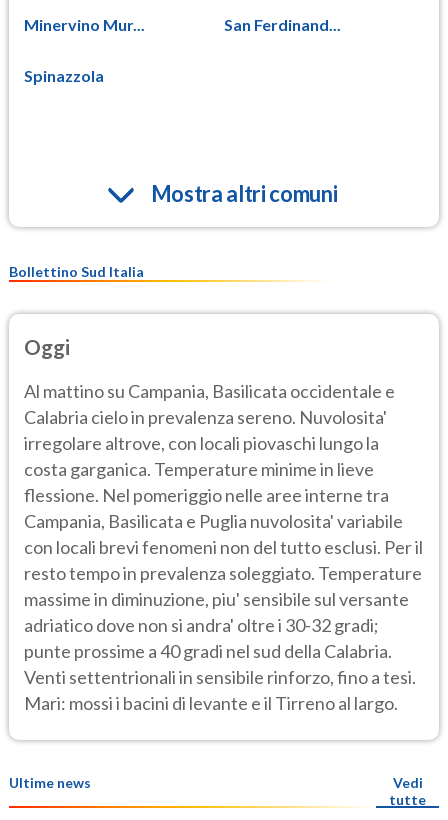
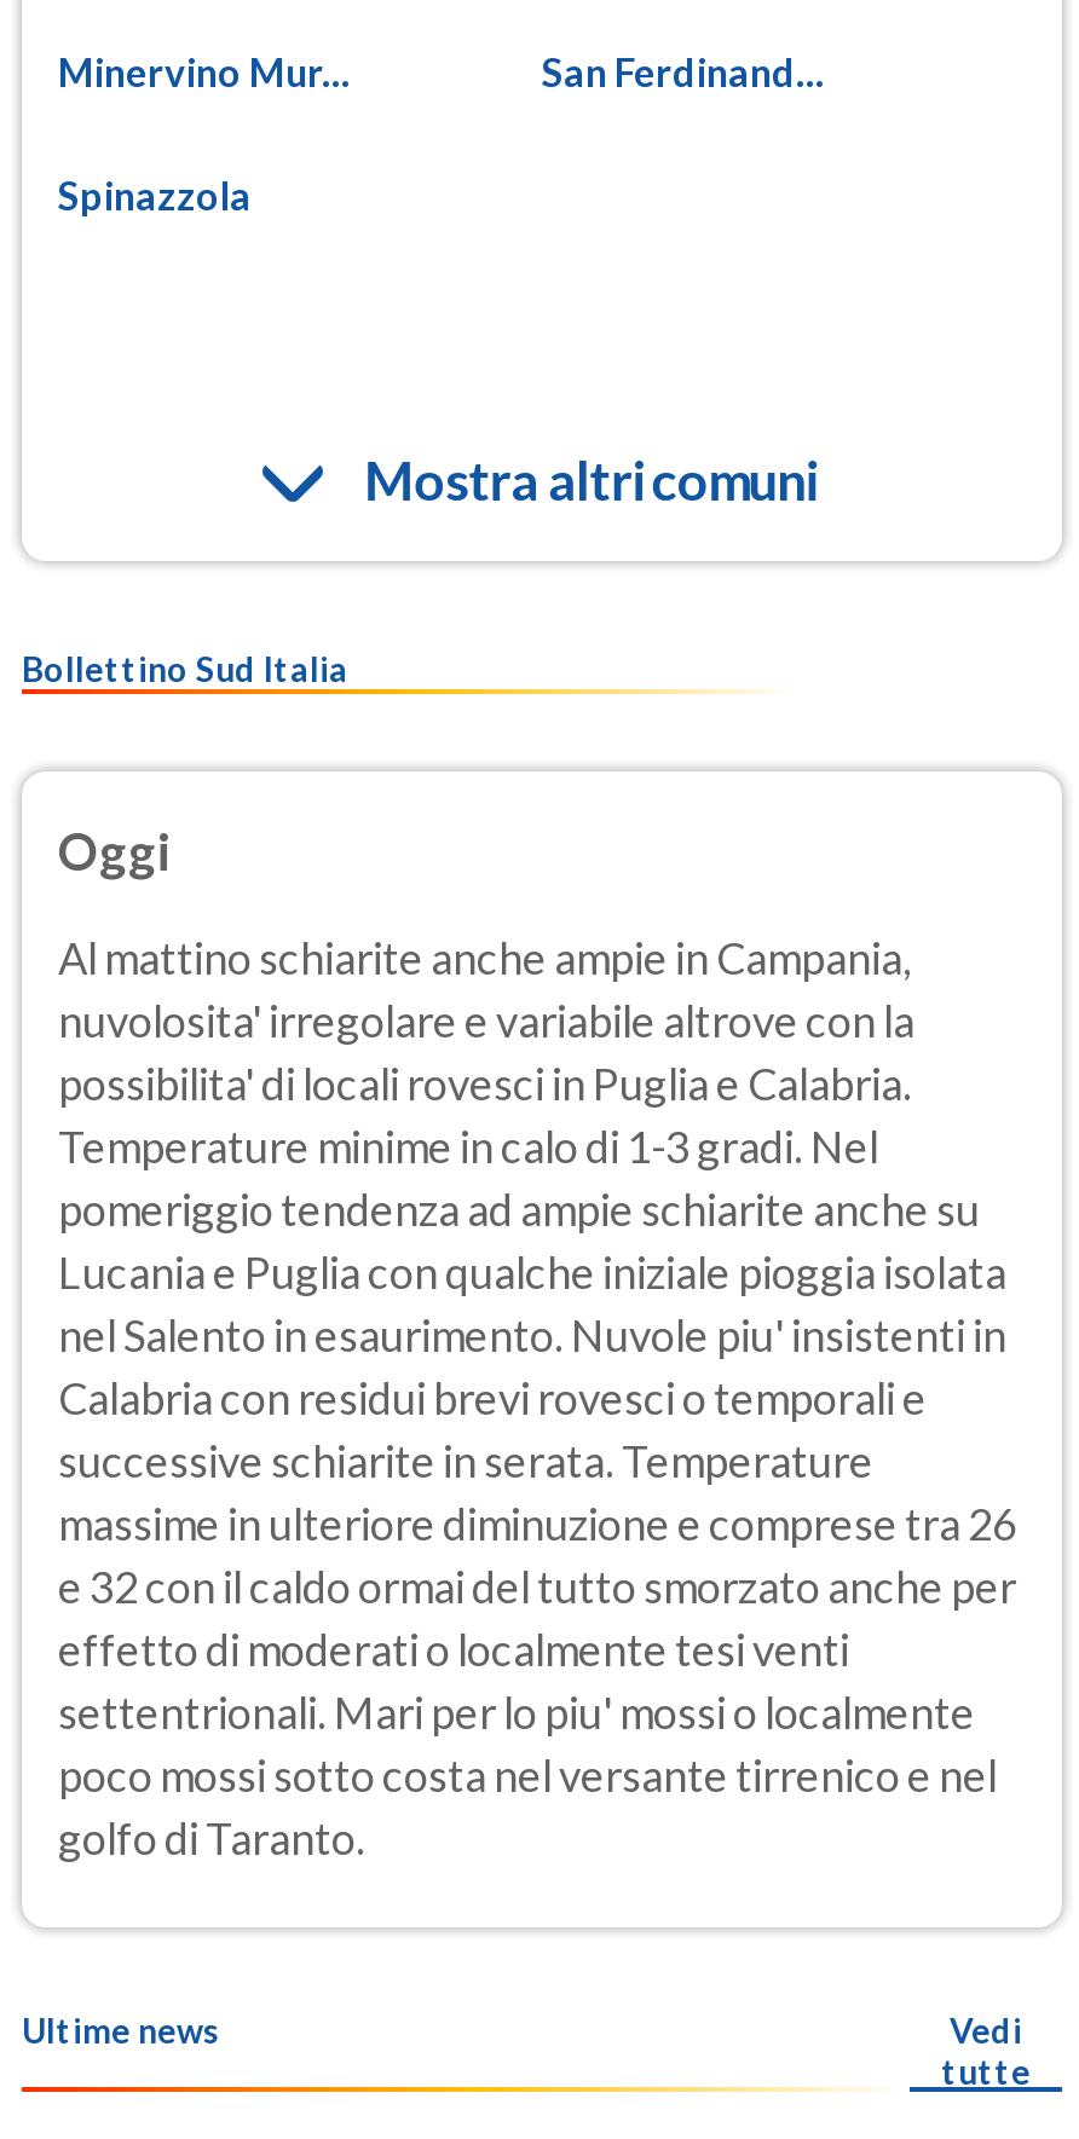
- Al mattino su Campania, Basilicata occidentale e
- Calabria cielo in prevalenza sereno. Nuvolosita'
- irregolare altrove, con locali piovaschi lungo la
- costa garganica. Temperature minime in lieve
- flessione. Nel pomeriggio nelle aree interne tra
- Campania, Basilicata e Puglia nuvolosita' variabile
- con locali brevi fenomeni non del tutto esclusi. Per il
- resto tempo in prevalenza soleggiato. Temperature
- massime in diminuzione, piu' sensibile sul versante
- adriatico dove non si andra' oltre i 30-32 gradi;
- punte prossime a 40 gradi nel sud della Calabria.
- Venti settentrionali in sensibile rinforzo, fino a tesi.
- Mari: mossi i bacini di levante e il Tirreno al largo.
+ Al mattino schiarite anche ampie in Campania,
+ nuvolosita' irregolare e variabile altrove con la
+ possibilita' di locali rovesci in Puglia e Calabria.
+ Temperature minime in calo di 1-3 gradi. Nel
+ pomeriggio tendenza ad ampie schiarite anche su
+ Lucania e Puglia con qualche iniziale pioggia isolata
+ nel Salento in esaurimento. Nuvole piu' insistenti in
+ Calabria con residui brevi rovesci o temporali e
+ successive schiarite in serata. Temperature
+ massime in ulteriore diminuzione e comprese tra 26
+ e 32 con il caldo ormai del tutto smorzato anche per
+ effetto di moderati o localmente tesi venti
+ settentrionali. Mari per lo piu' mossi o localmente
+ poco mossi sotto costa nel versante tirrenico e nel
+ golfo di Taranto.
